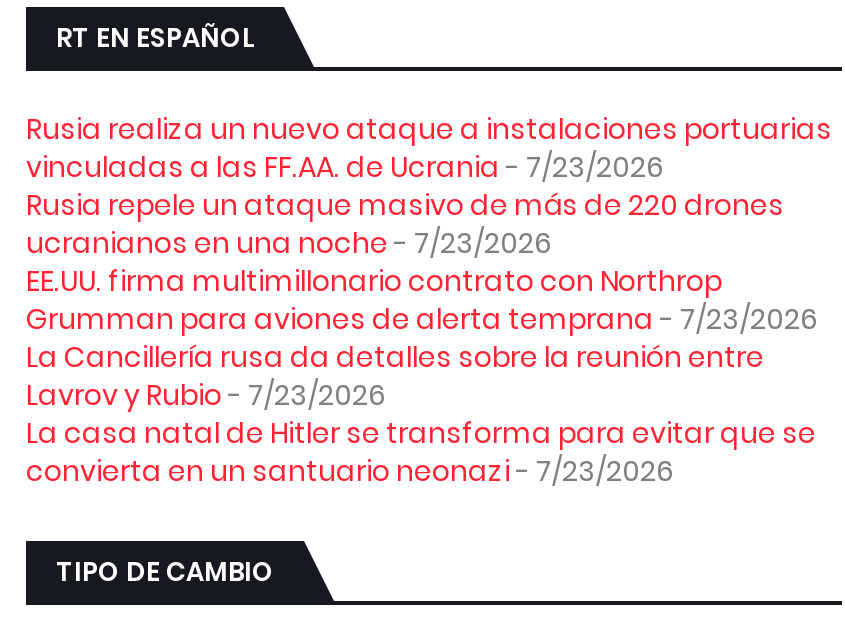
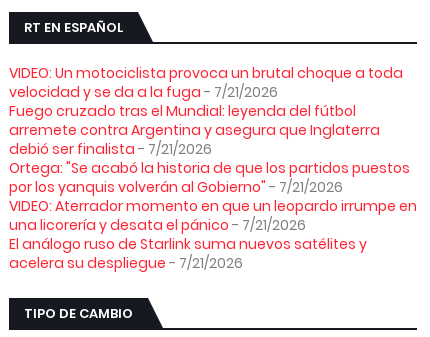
- Rusia realiza un nuevo ataque a instalaciones portuarias
- vinculadas a las FF.AA. de Ucrania - 7/23/2026
- Rusia repele un ataque masivo de más de 220 drones
- ucranianos en una noche - 7/23/2026
- EE.UU. firma multimillonario contrato con Northrop
- Grumman para aviones de alerta temprana - 7/23/2026
- La Cancillería rusa da detalles sobre la reunión entre
- Lavrov y Rubio - 7/23/2026
- La casa natal de Hitler se transforma para evitar que se
- convierta en un santuario neonazi - 7/23/2026
+ VIDEO: Un motociclista provoca un brutal choque a toda
+ velocidad y se da a la fuga - 7/21/2026
+ Fuego cruzado tras el Mundial: leyenda del fútbol
+ arremete contra Argentina y asegura que Inglaterra
+ debió ser finalista - 7/21/2026
+ Ortega: "Se acabó la historia de que los partidos puestos
+ por los yanquis volverán al Gobierno" - 7/21/2026
+ VIDEO: Aterrador momento en que un leopardo irrumpe en
+ una licorería y desata el pánico- 7/21/2026
+ El análogo ruso de Starlink suma nuevos satélites y
+ acelera su despliegue - 7/21/2026
